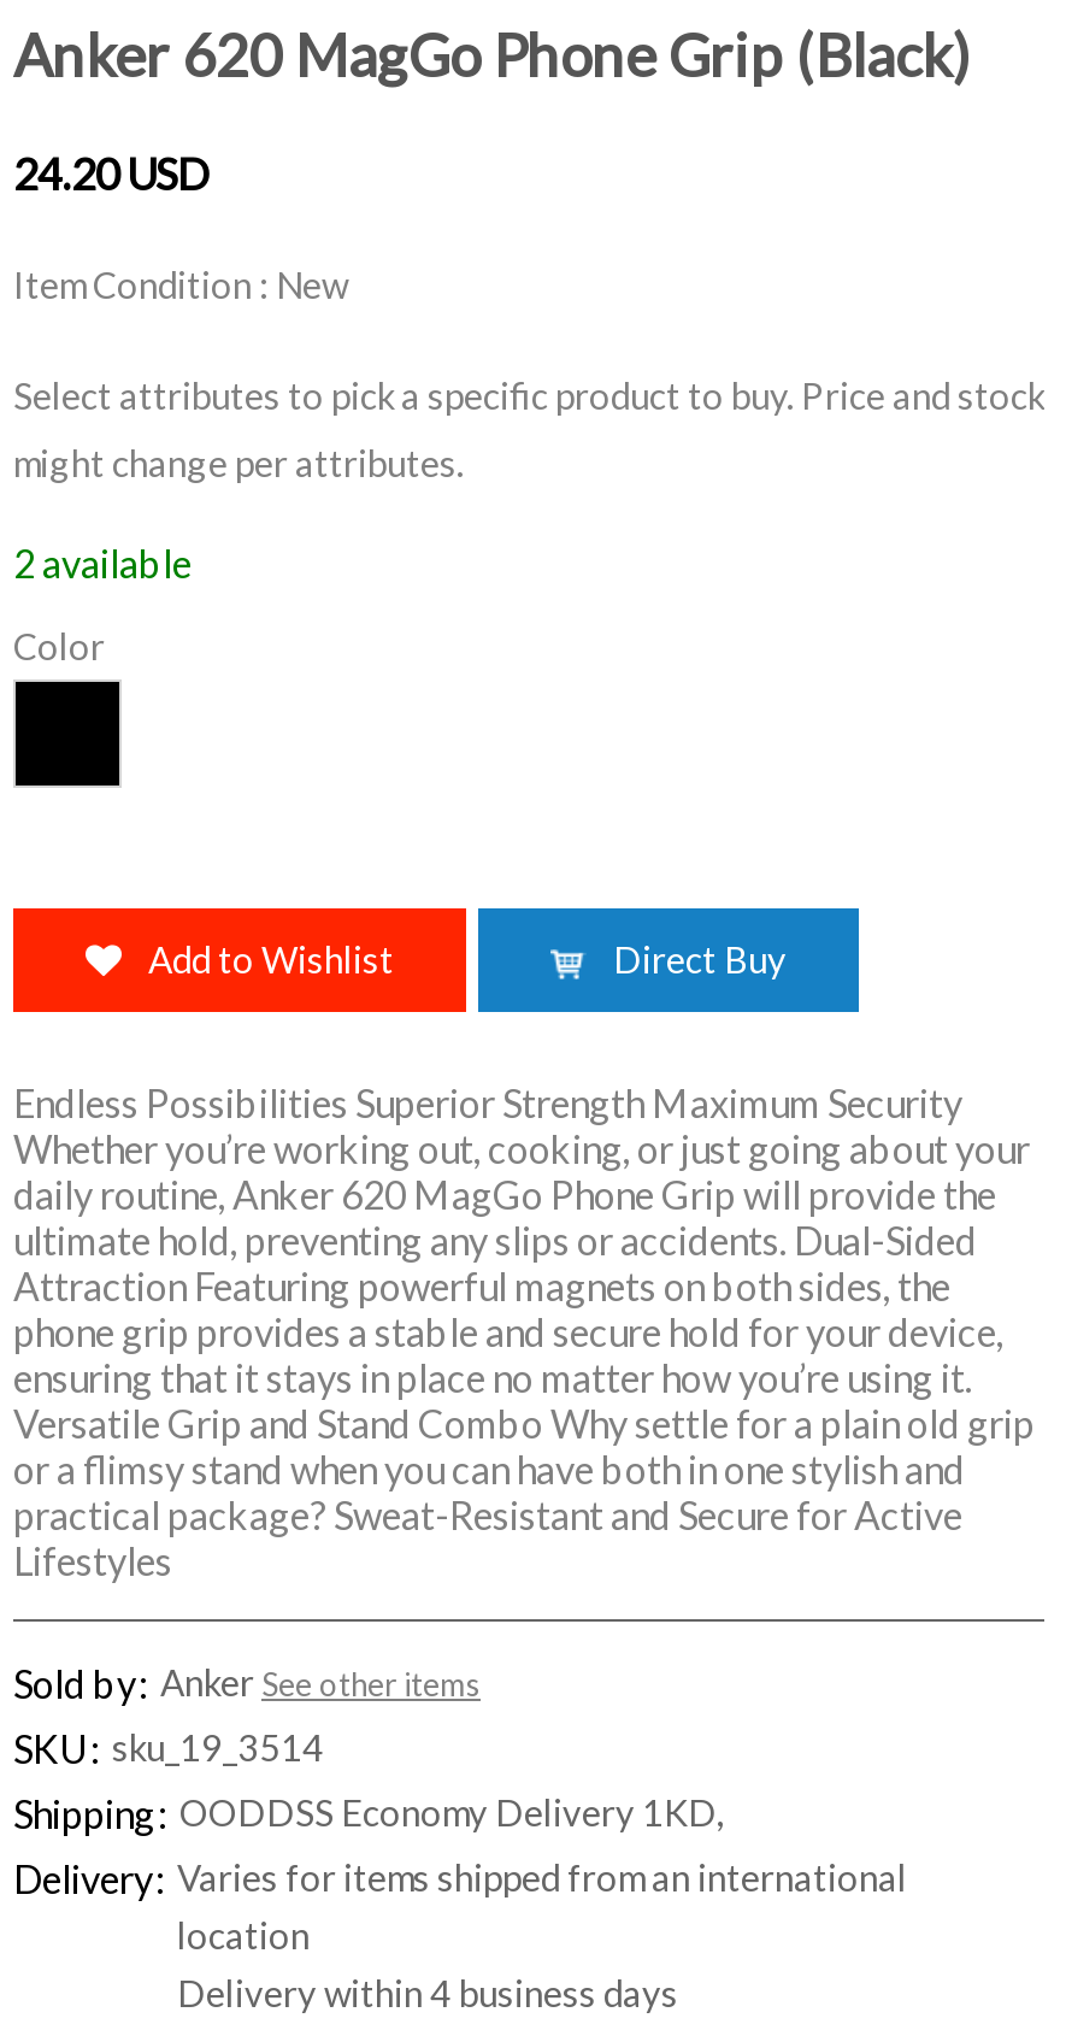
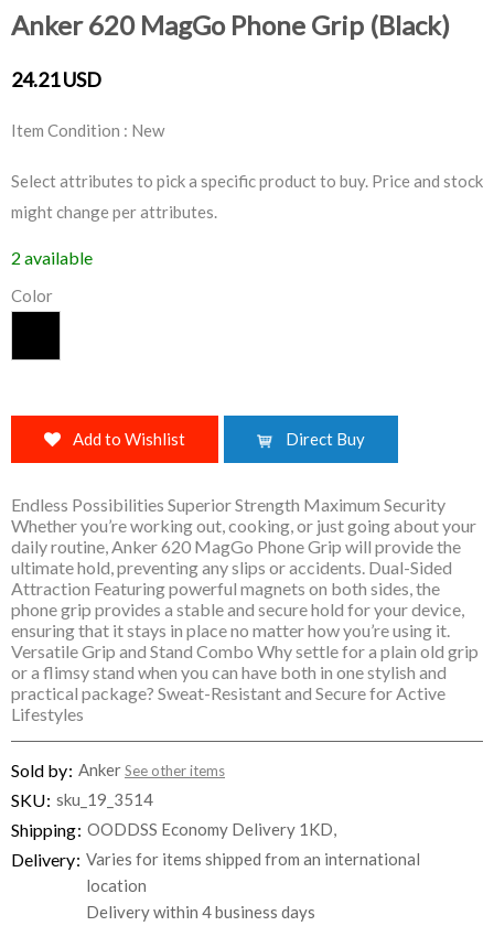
- 24.20 USD
+ 24.21 USD
